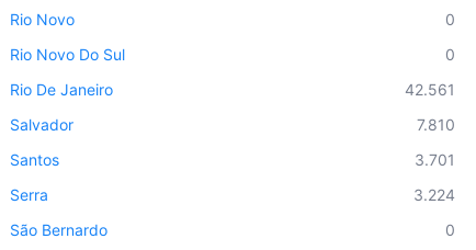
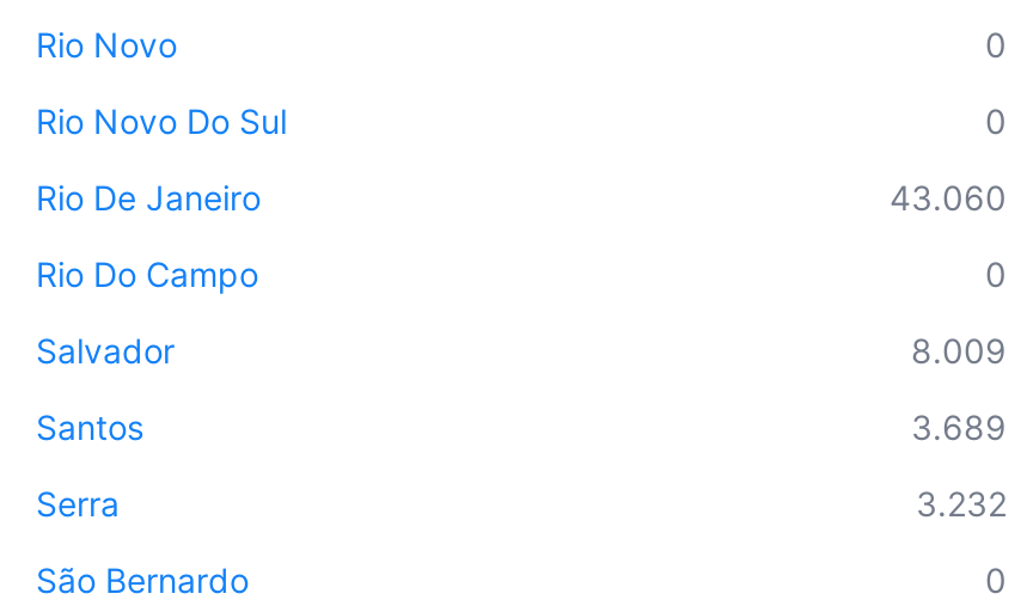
- 42.561
+ 43.060
+ Rio Do Campo
+ 0

- 7.810
+ 8.009

- 3.701
+ 3.689

- 3.224
+ 3.232
